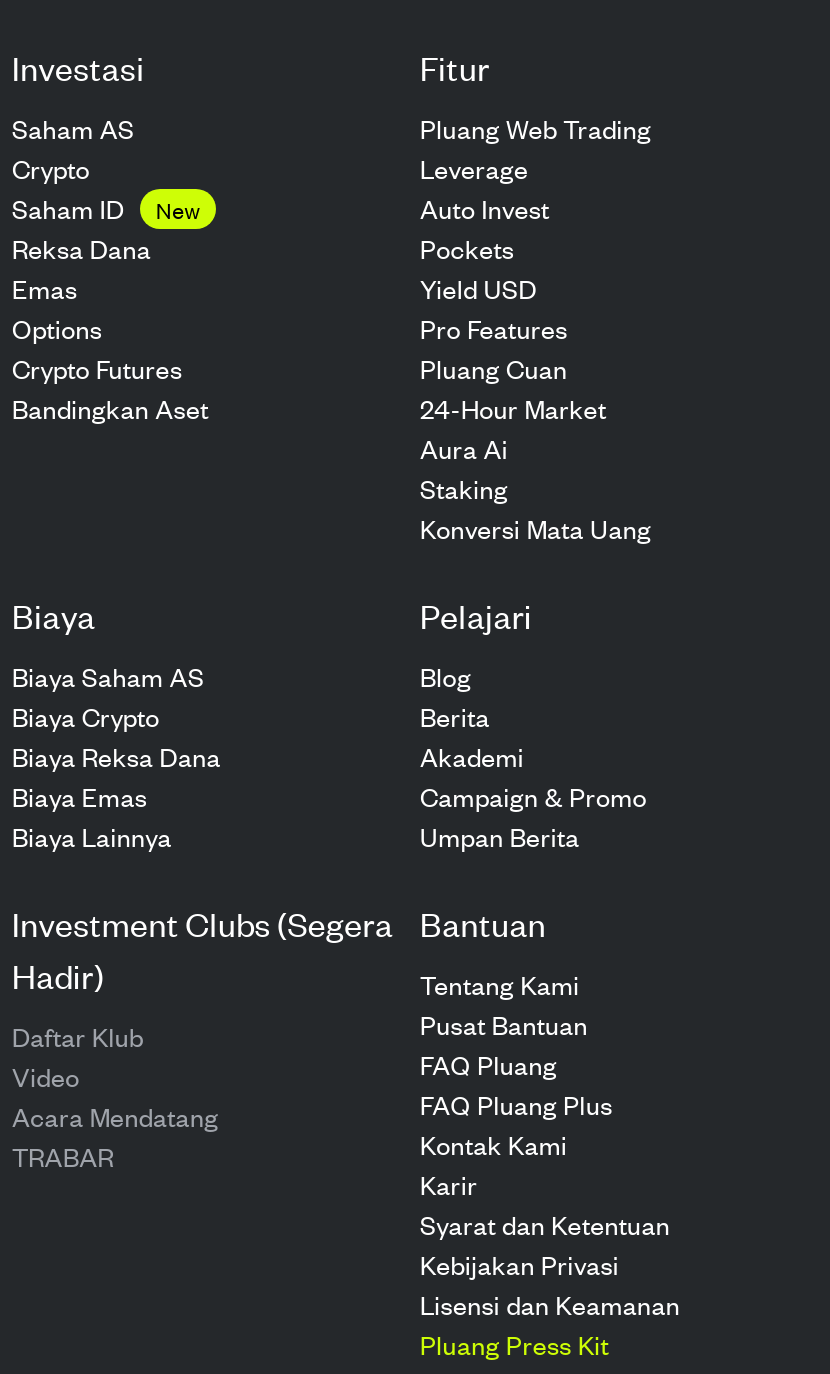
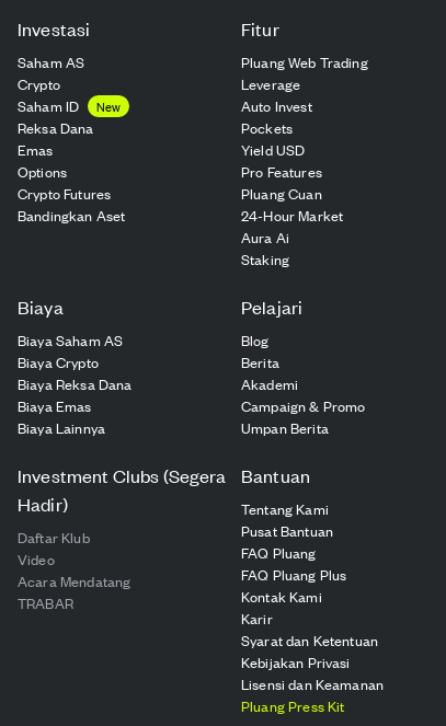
- Konversi Mata Uang
